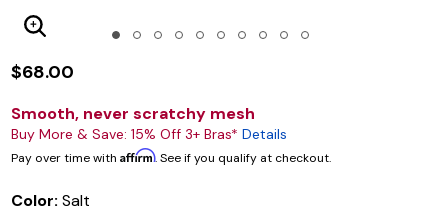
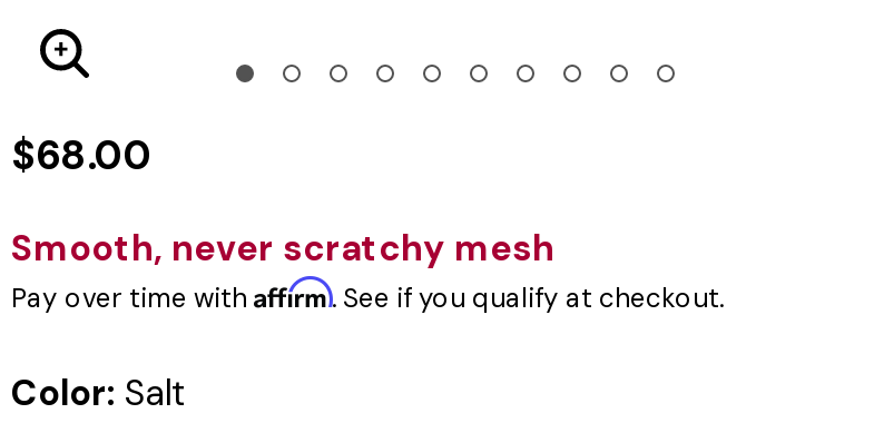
- Buy More & Save: 15% Off 3+ Bras* Details
